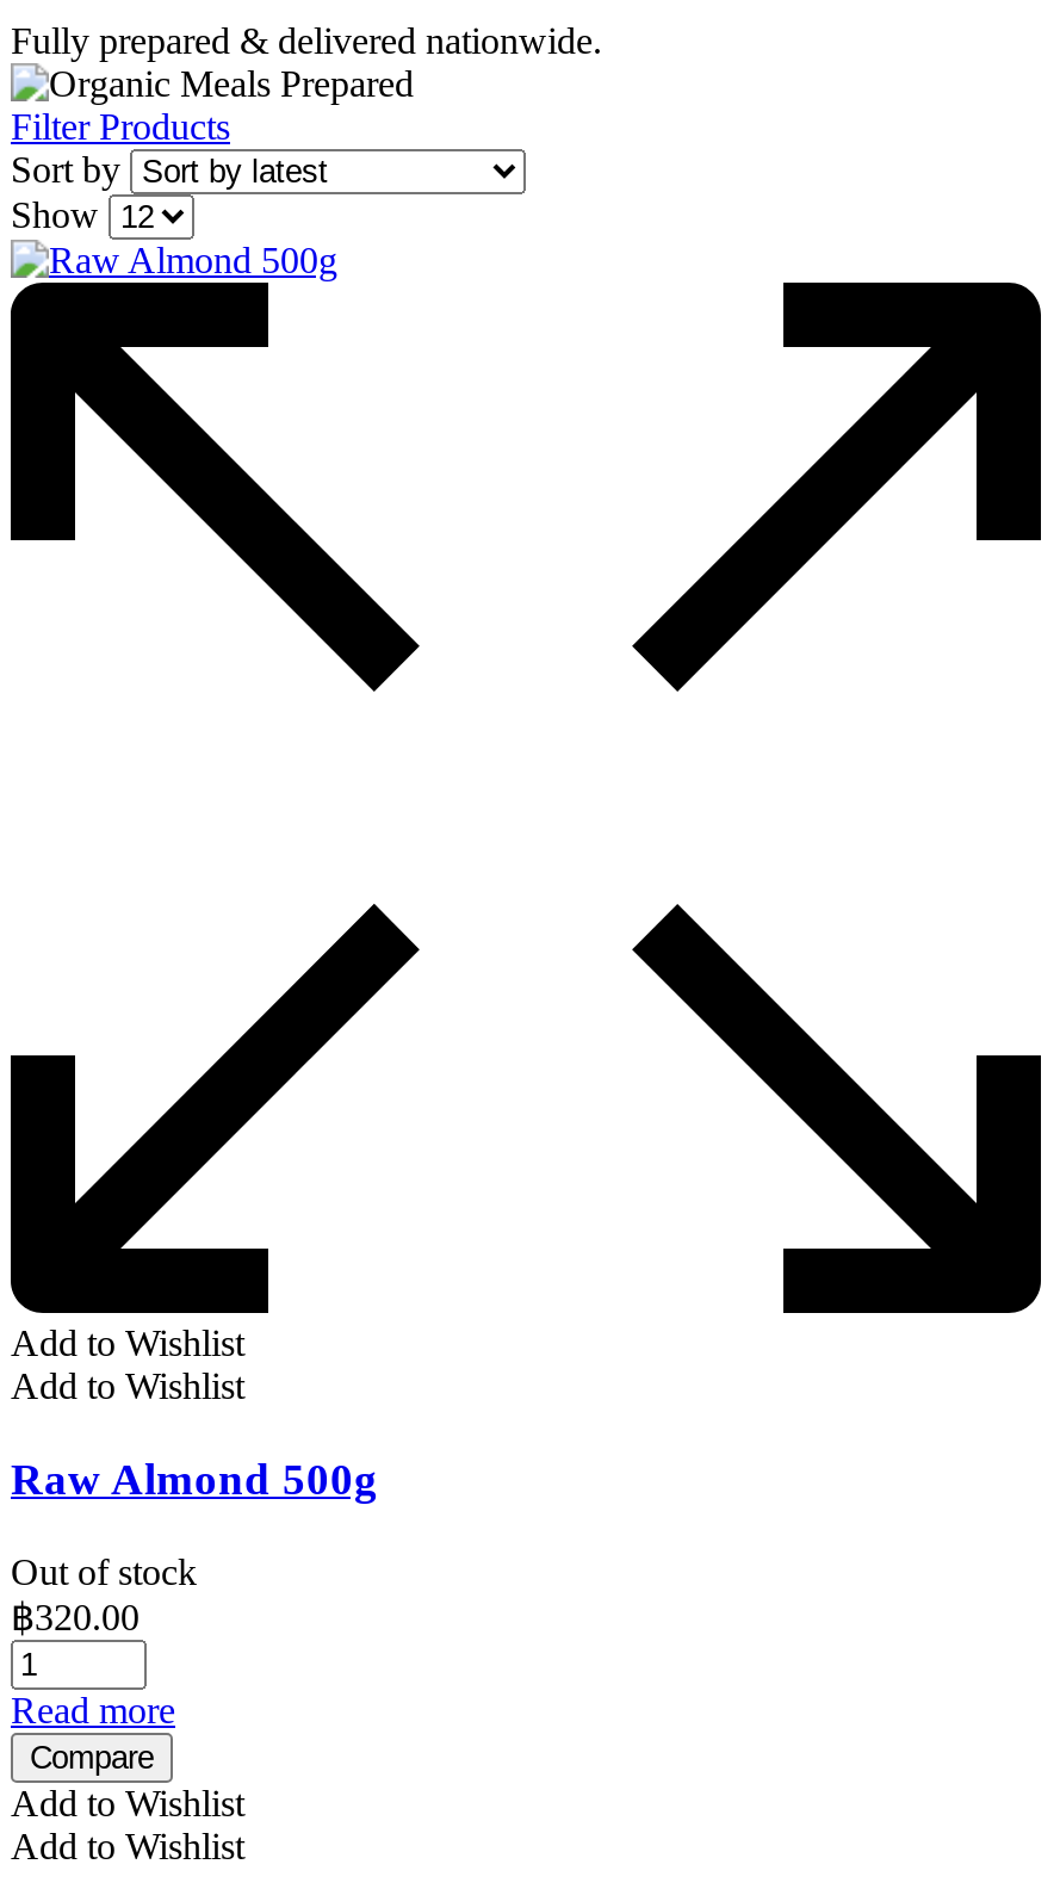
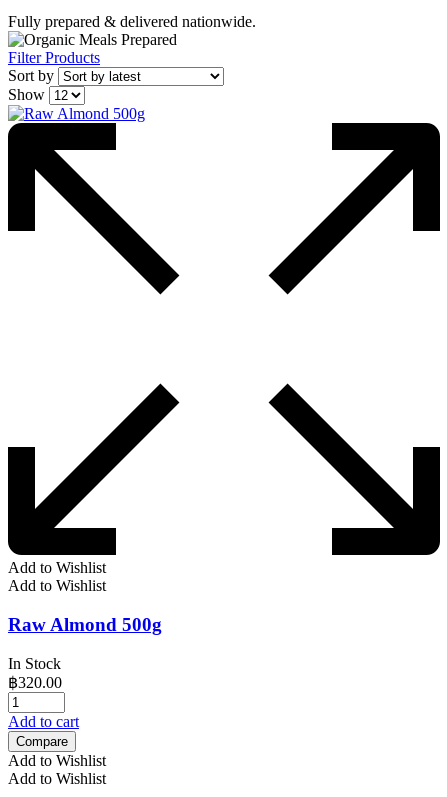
- Out of stock
+ In Stock

- Read more
+ Add to cart
